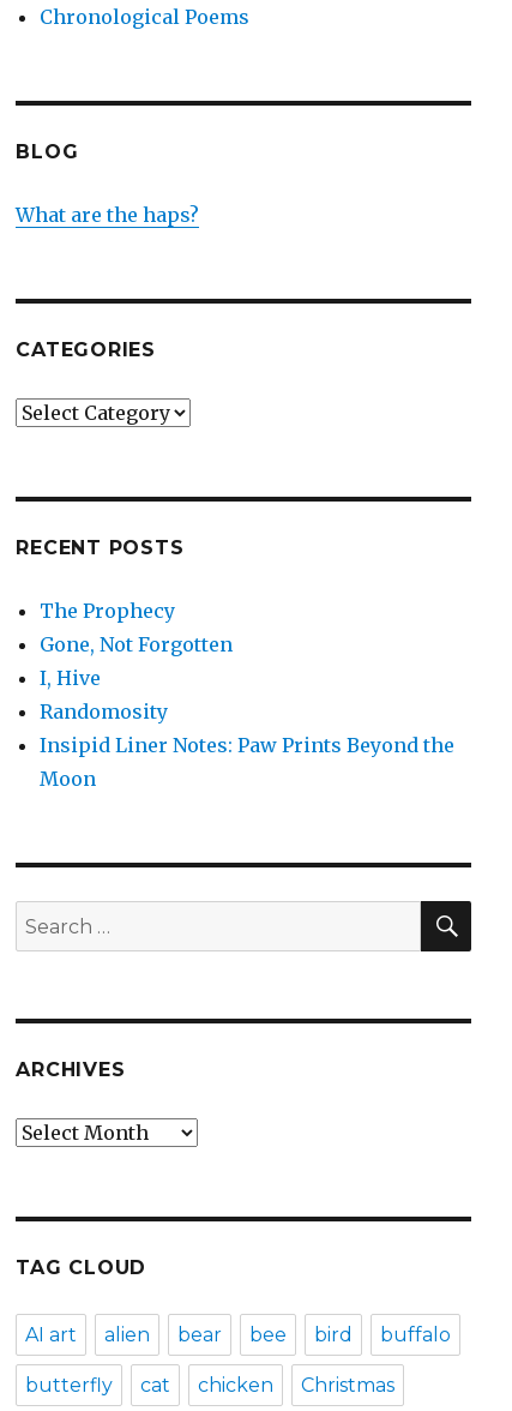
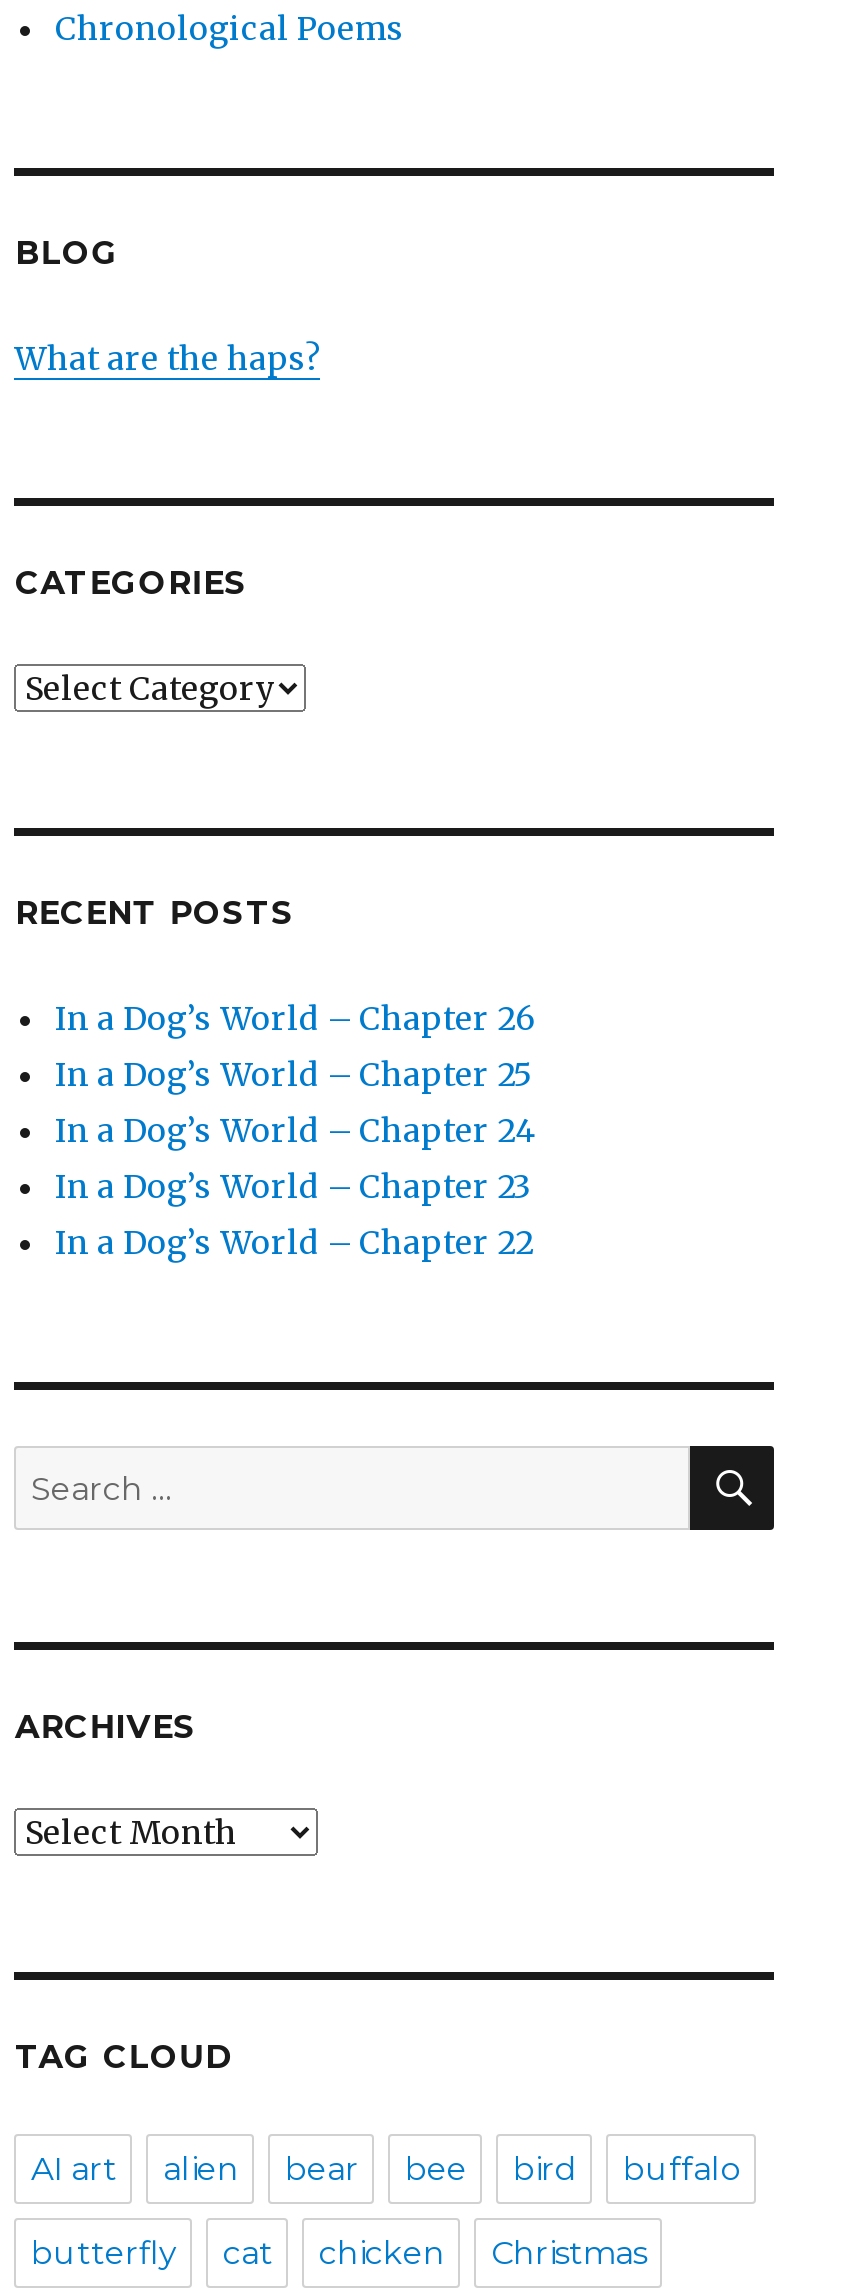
- The Prophecy
- Gone, Not Forgotten
- I, Hive
- Randomosity
- Insipid Liner Notes: Paw Prints Beyond the
- Moon
+ In a Dog’s World – Chapter 26
+ In a Dog’s World – Chapter 25
+ In a Dog’s World – Chapter 24
+ In a Dog’s World – Chapter 23
+ In a Dog’s World – Chapter 22
